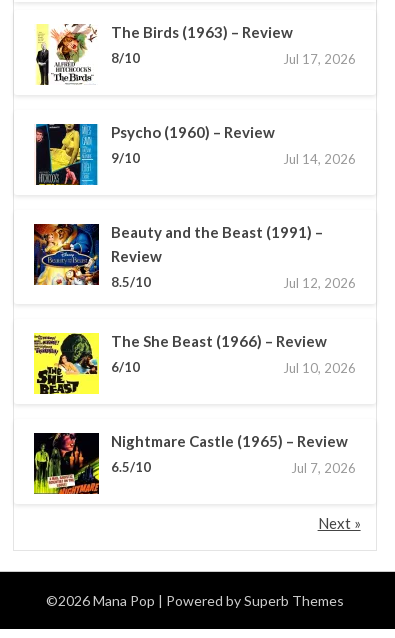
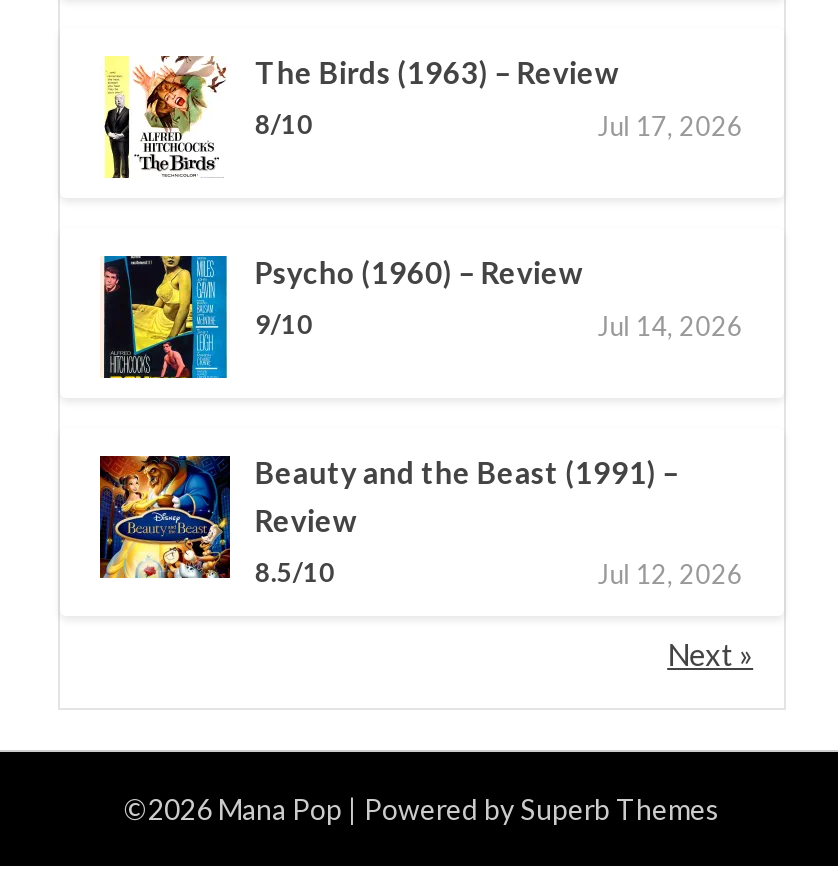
- [image]
- The She Beast (1966) – Review
- 6/10
- Jul 10, 2026

- [image]
- Nightmare Castle (1965) – Review
- 6.5/10
- Jul 7, 2026
